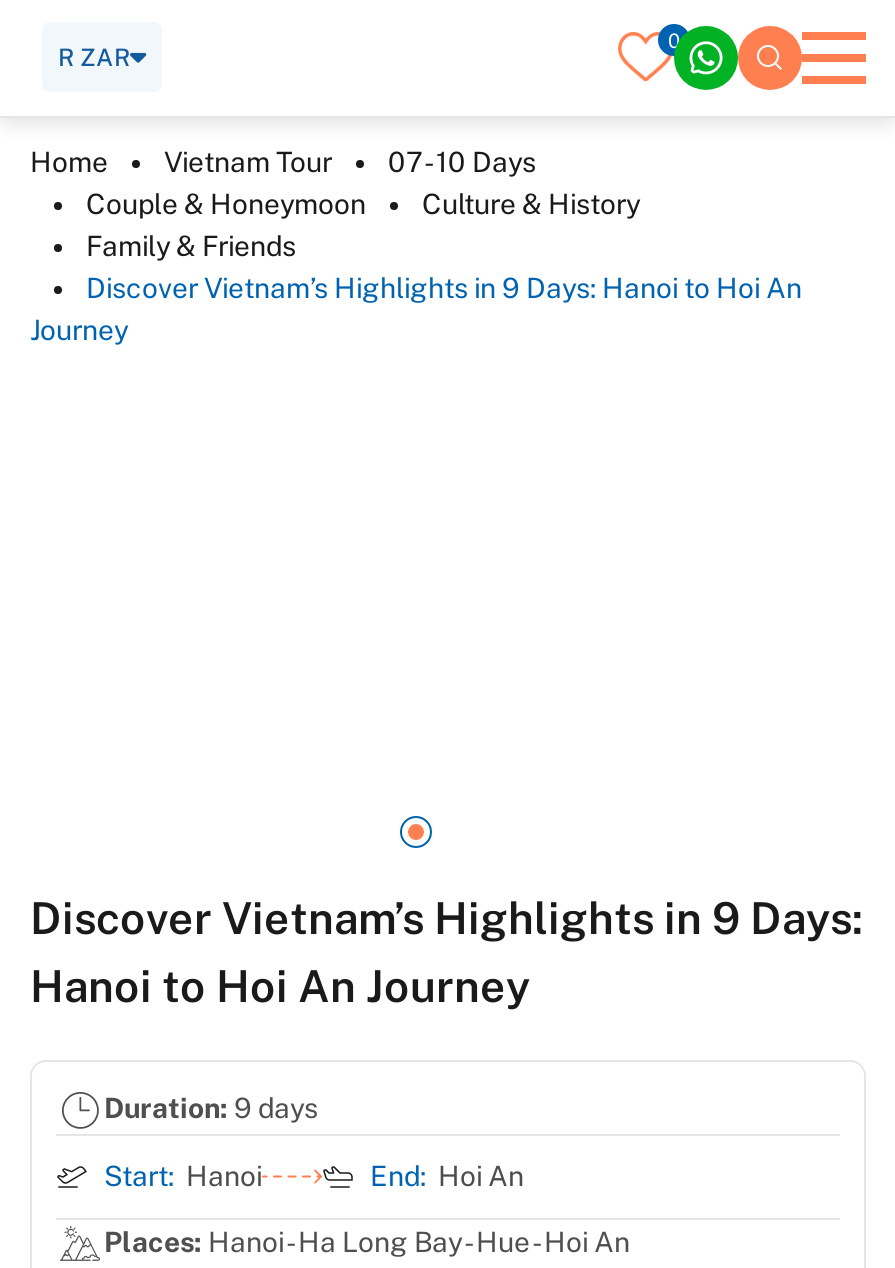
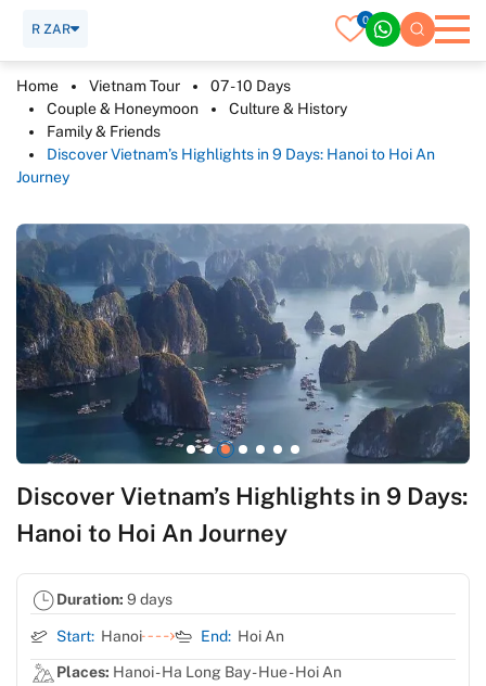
+ [image]
